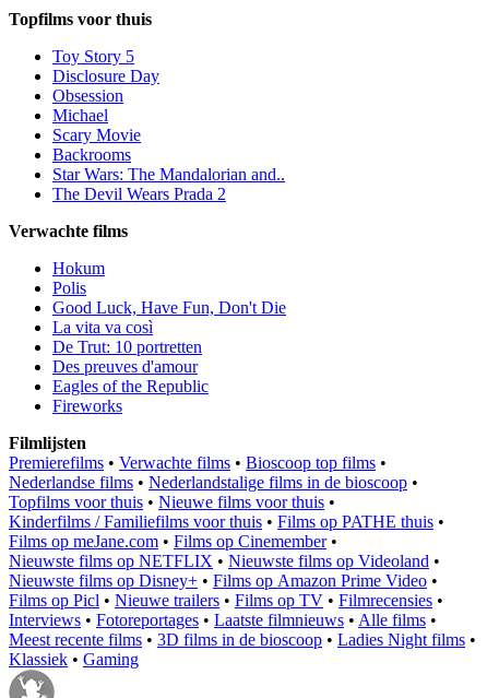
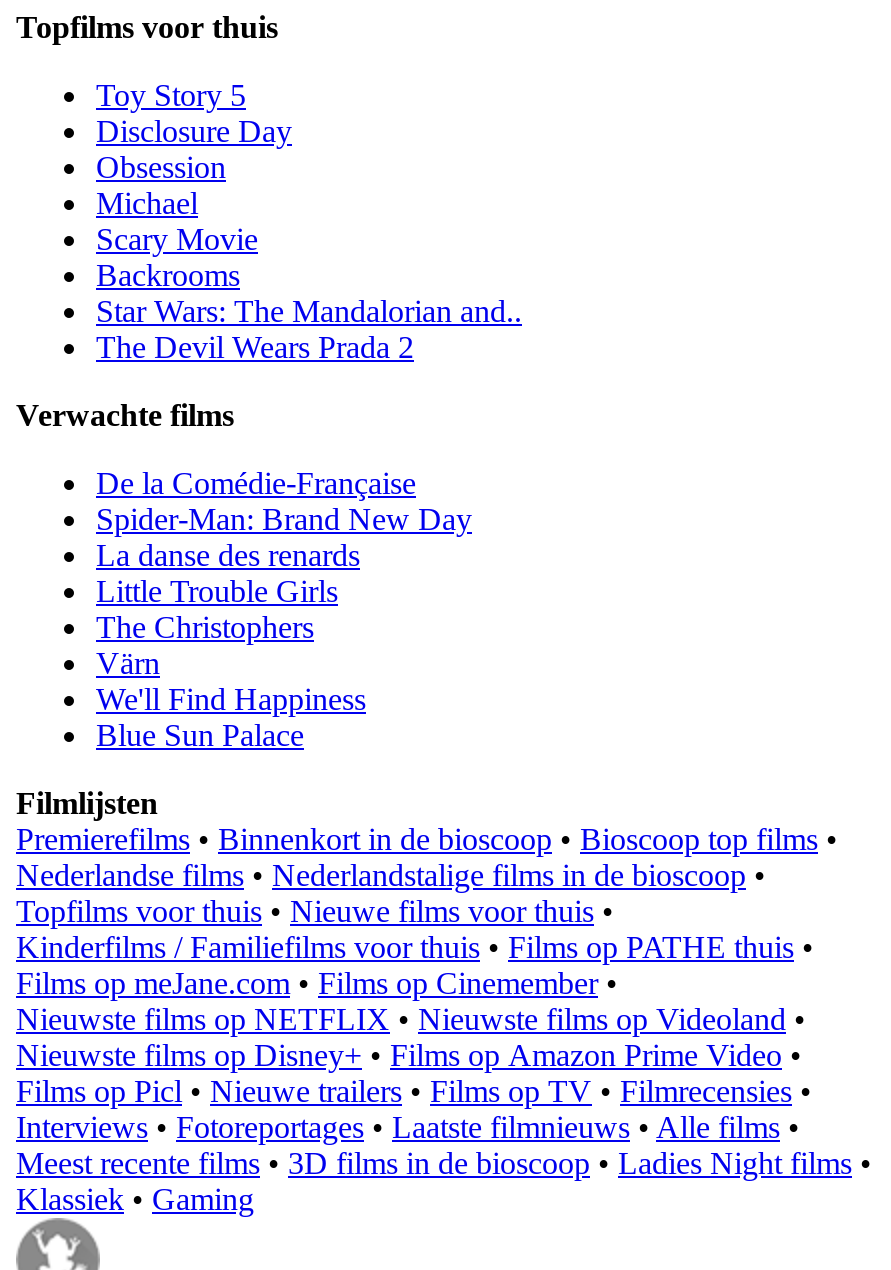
- Hokum
- Polis
- Good Luck, Have Fun, Don't Die
- La vita va così
- De Trut: 10 portretten
- Des preuves d'amour
- Eagles of the Republic
- Fireworks
+ De la Comédie-Française
+ Spider-Man: Brand New Day
+ La danse des renards
+ Little Trouble Girls
+ The Christophers
+ Värn
+ We'll Find Happiness
+ Blue Sun Palace

- Premierefilms • Verwachte films • Bioscoop top films •
+ Premierefilms • Binnenkort in de bioscoop • Bioscoop top films •
